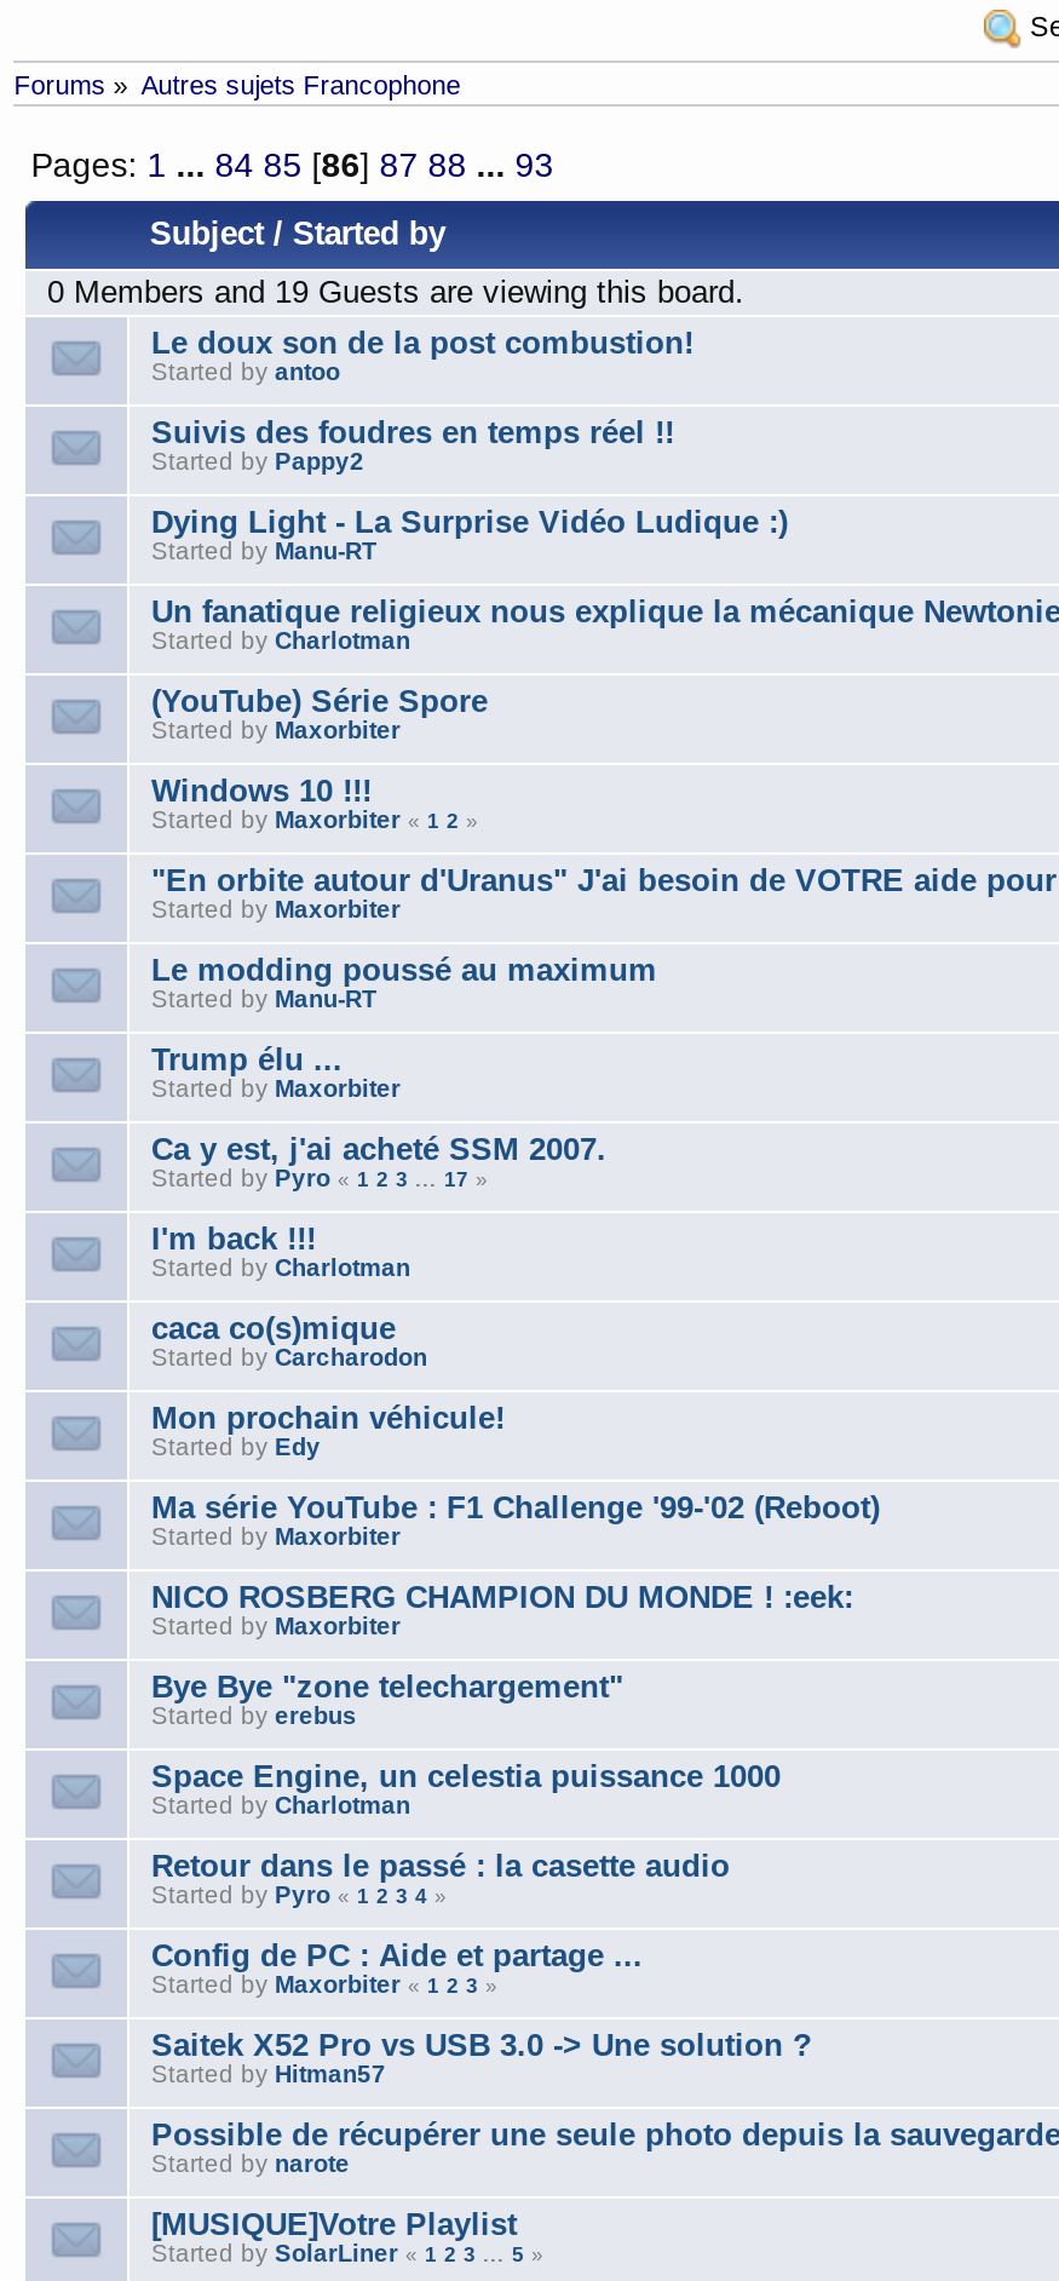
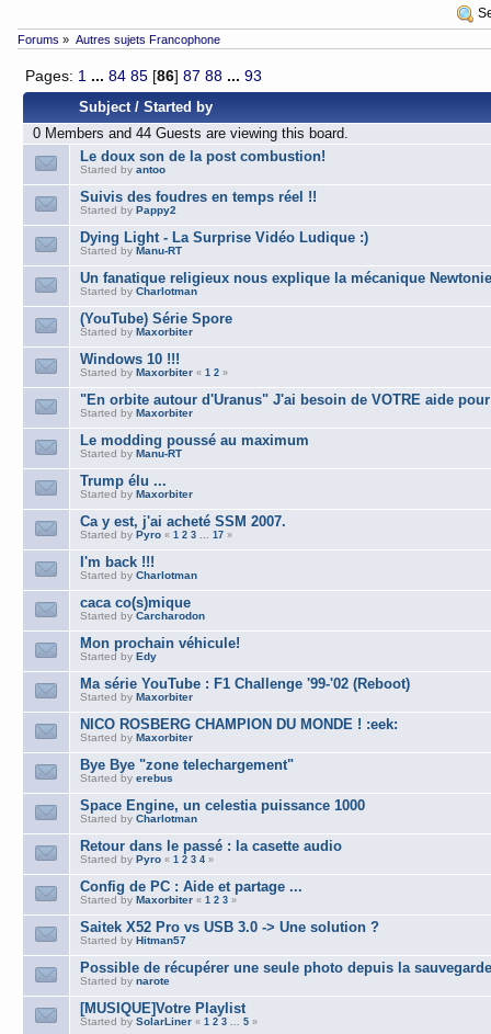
- 0 Members and 19 Guests are viewing this board.
+ 0 Members and 44 Guests are viewing this board.
